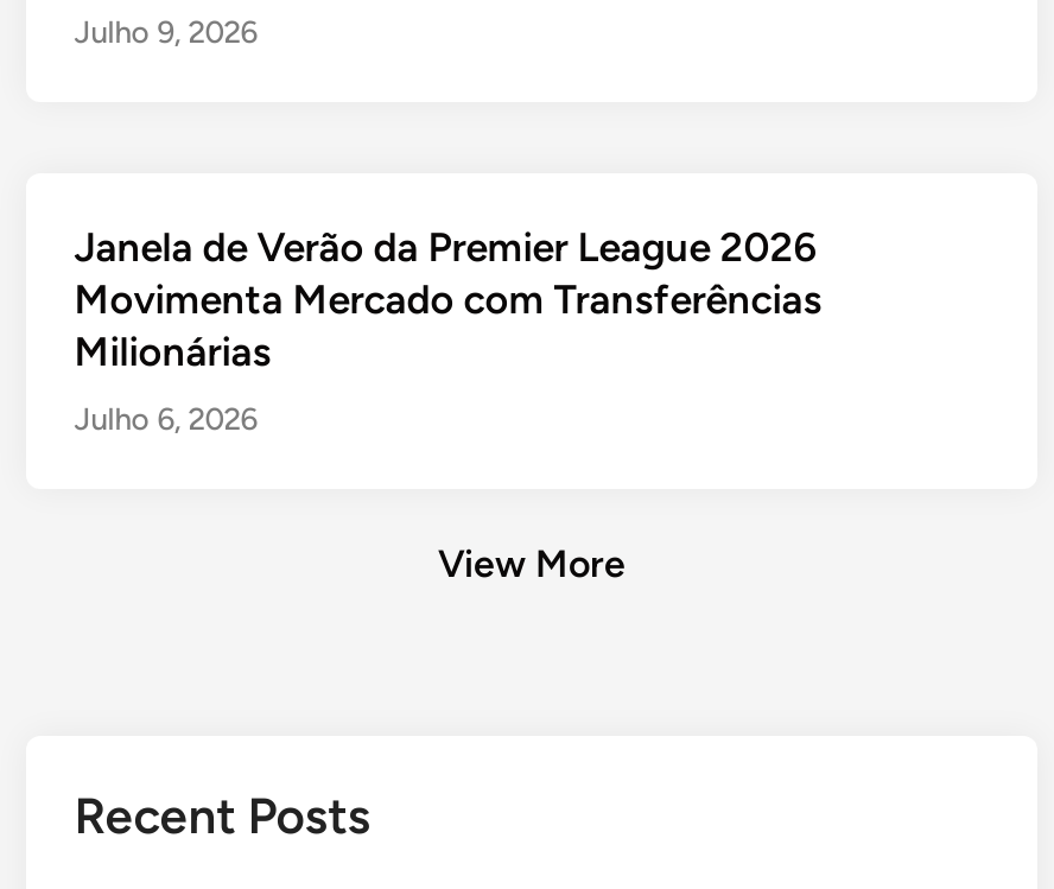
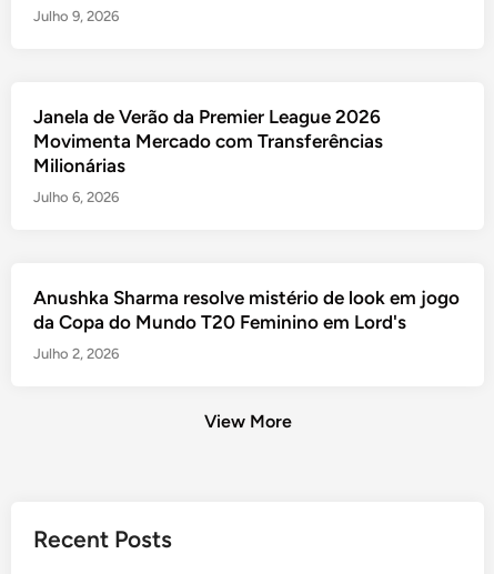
+ Anushka Sharma resolve mistério de look em jogo
+ da Copa do Mundo T20 Feminino em Lord's
+ Julho 2, 2026
